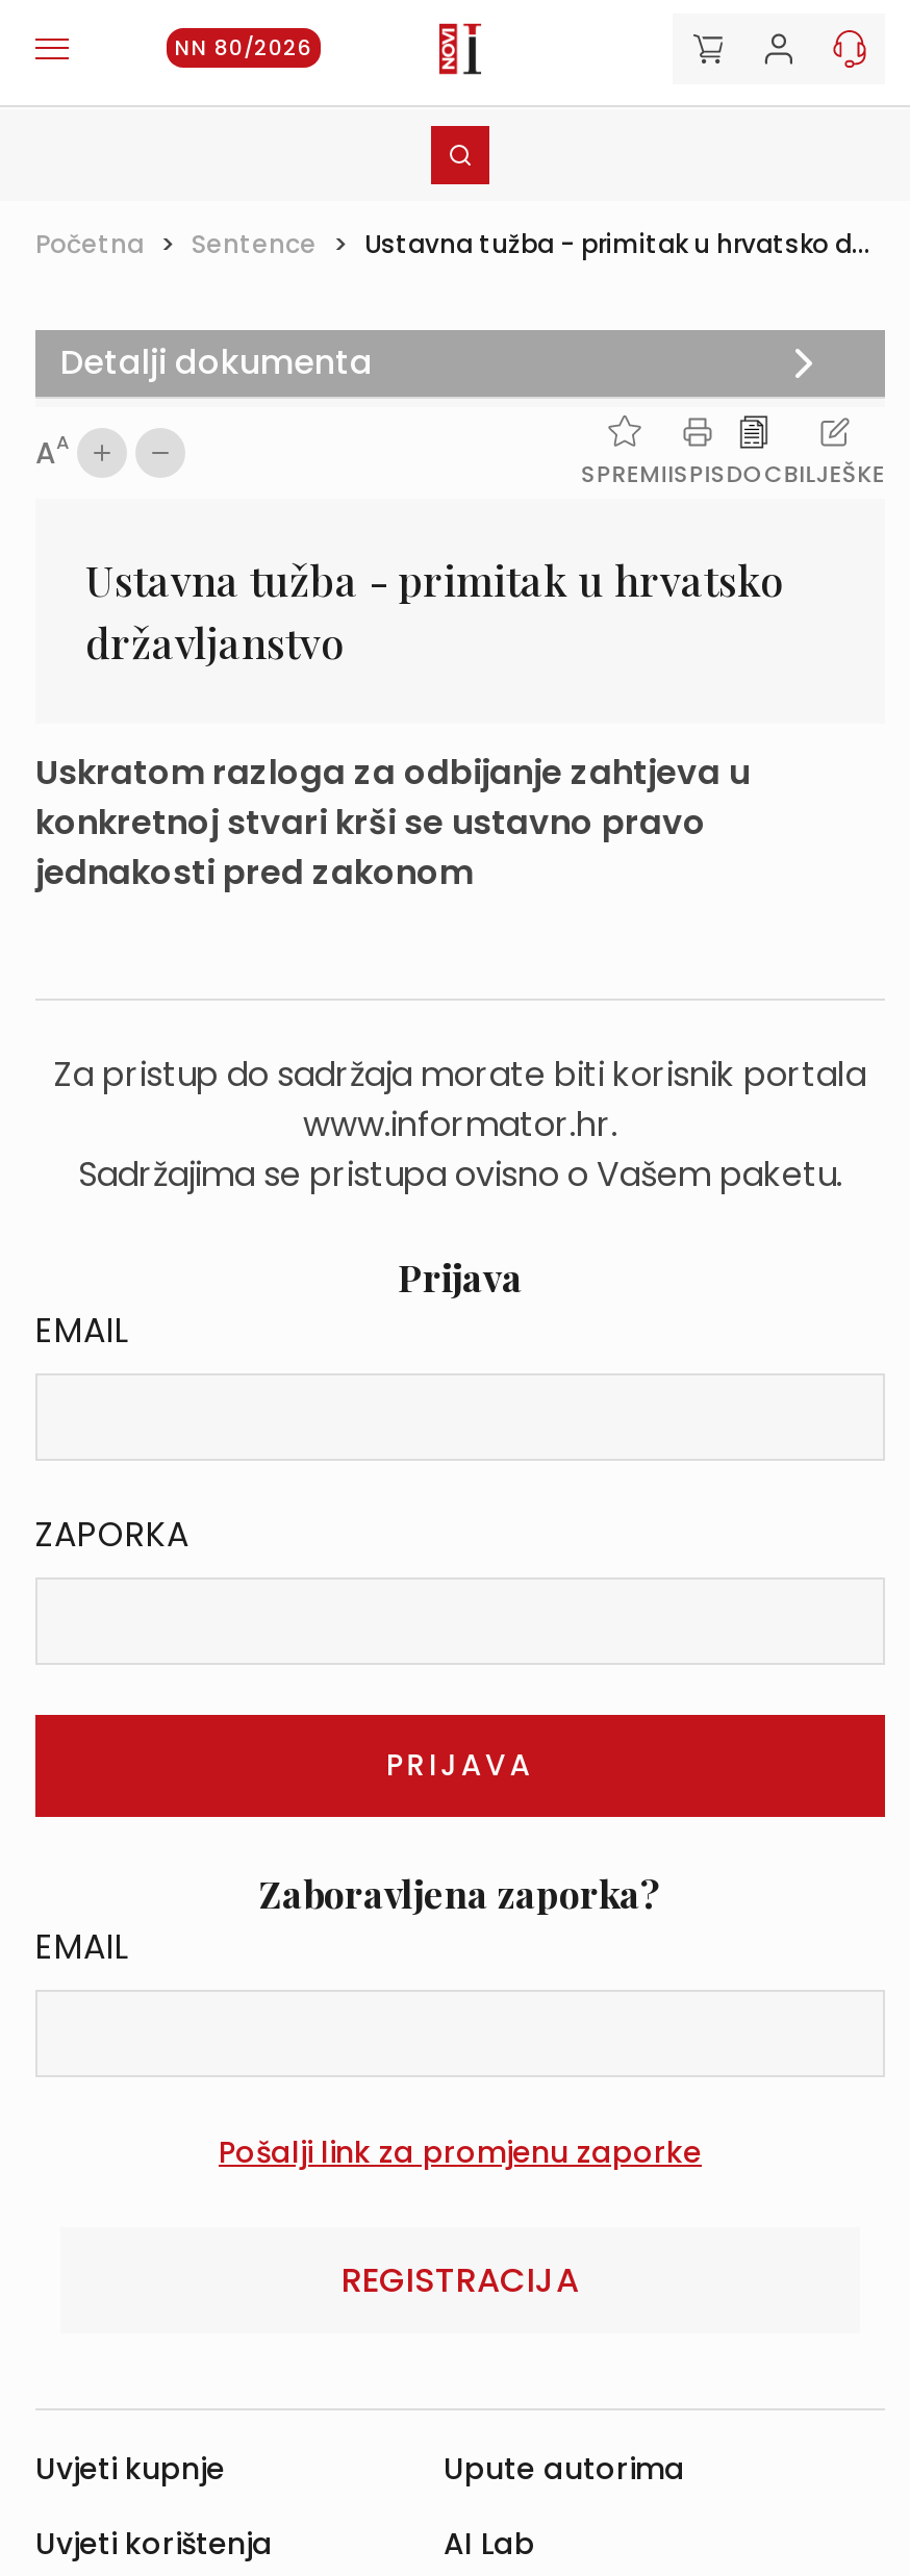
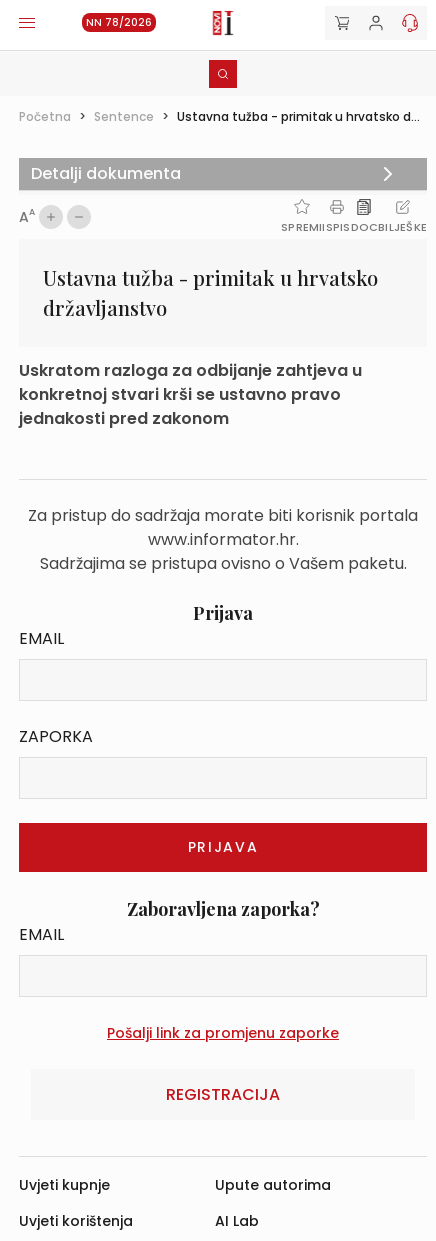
- NN 80/2026
+ NN 78/2026
